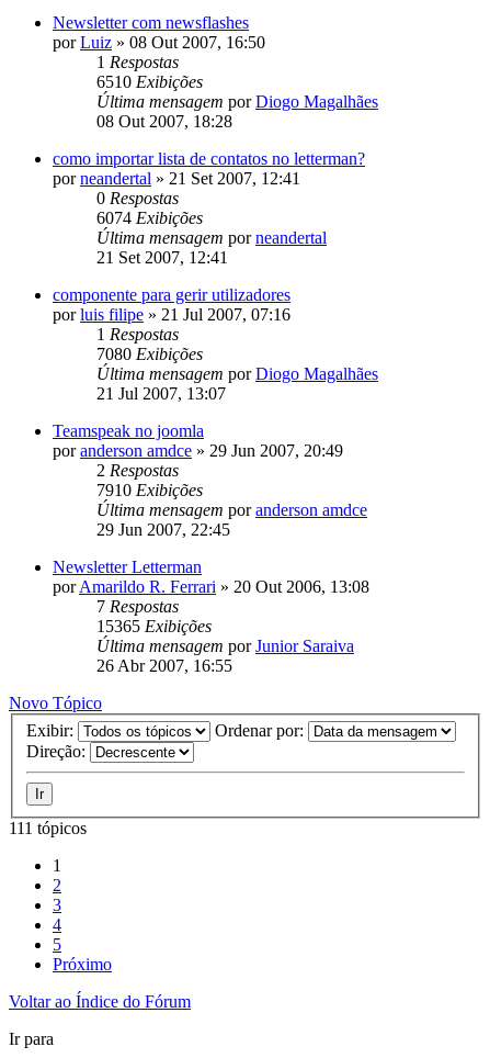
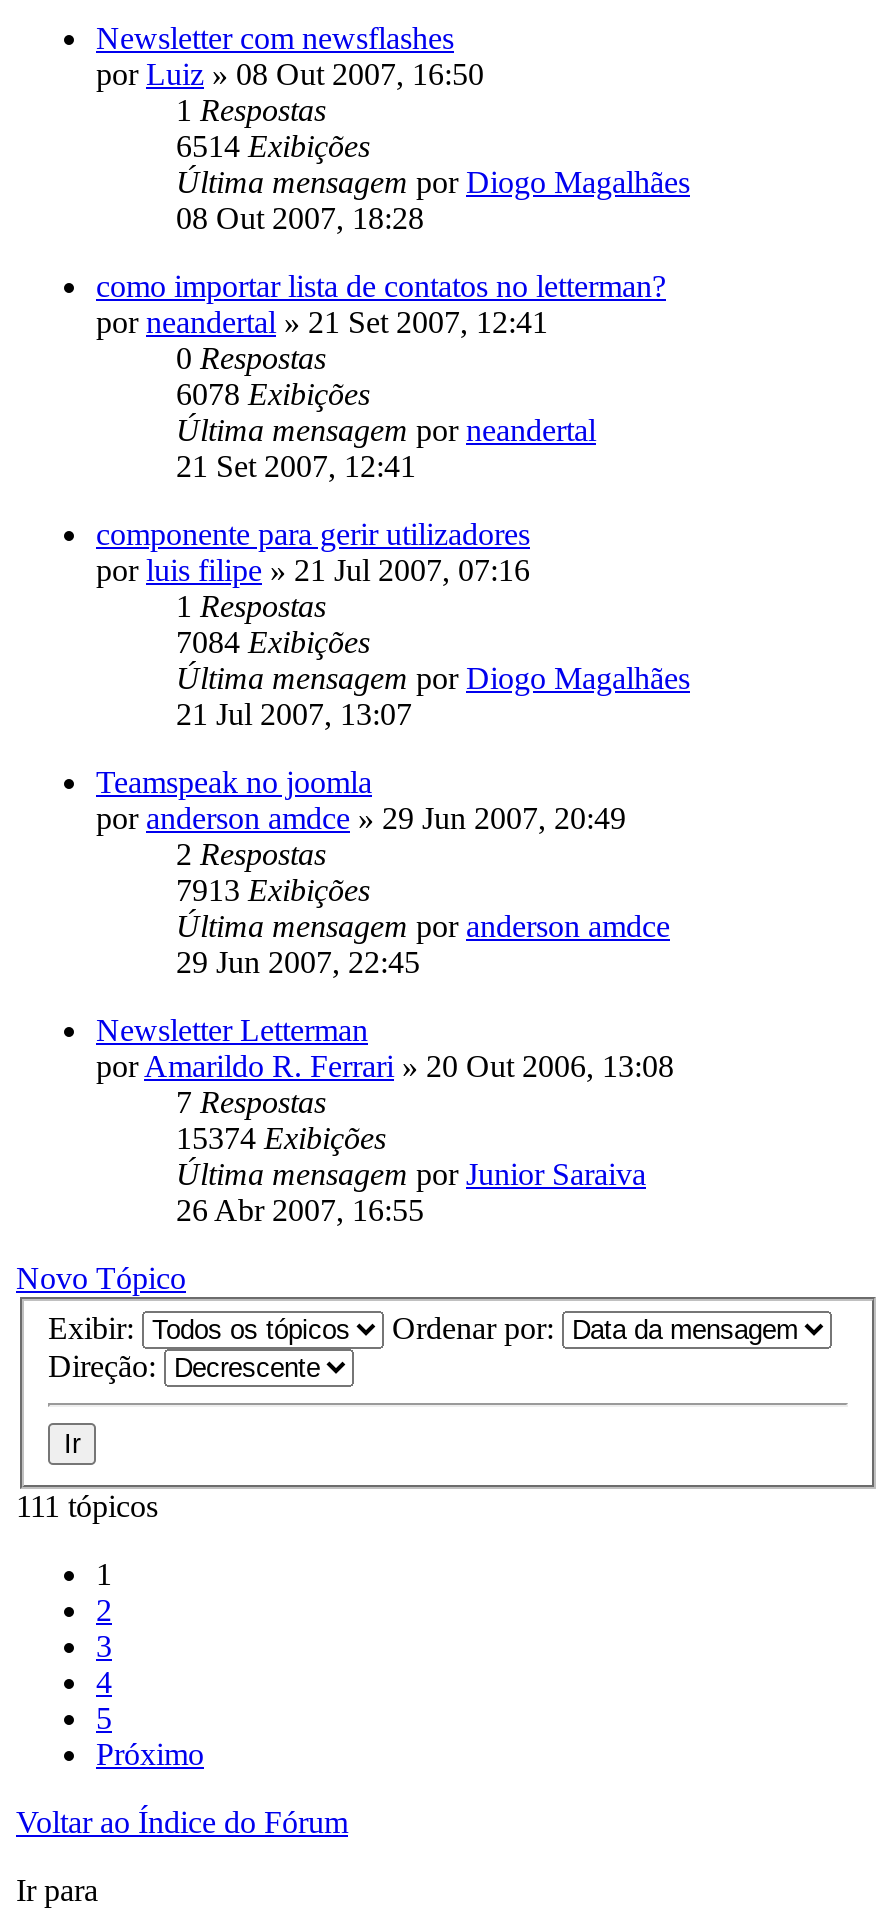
- 6510Exibições
+ 6514Exibições

- 6074Exibições
+ 6078Exibições

- 7080Exibições
+ 7084Exibições

- 7910Exibições
+ 7913Exibições

- 15365 Exibições
+ 15374 Exibições
